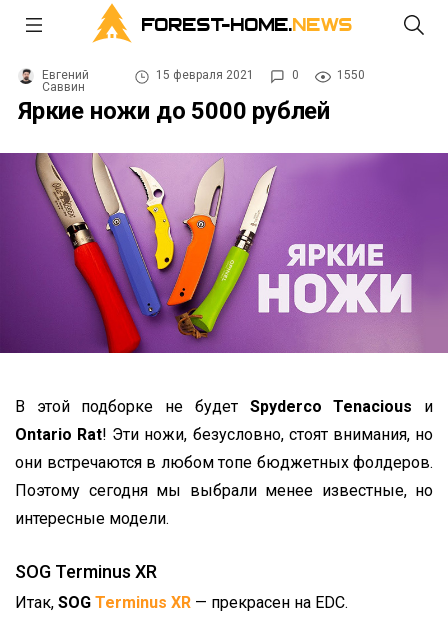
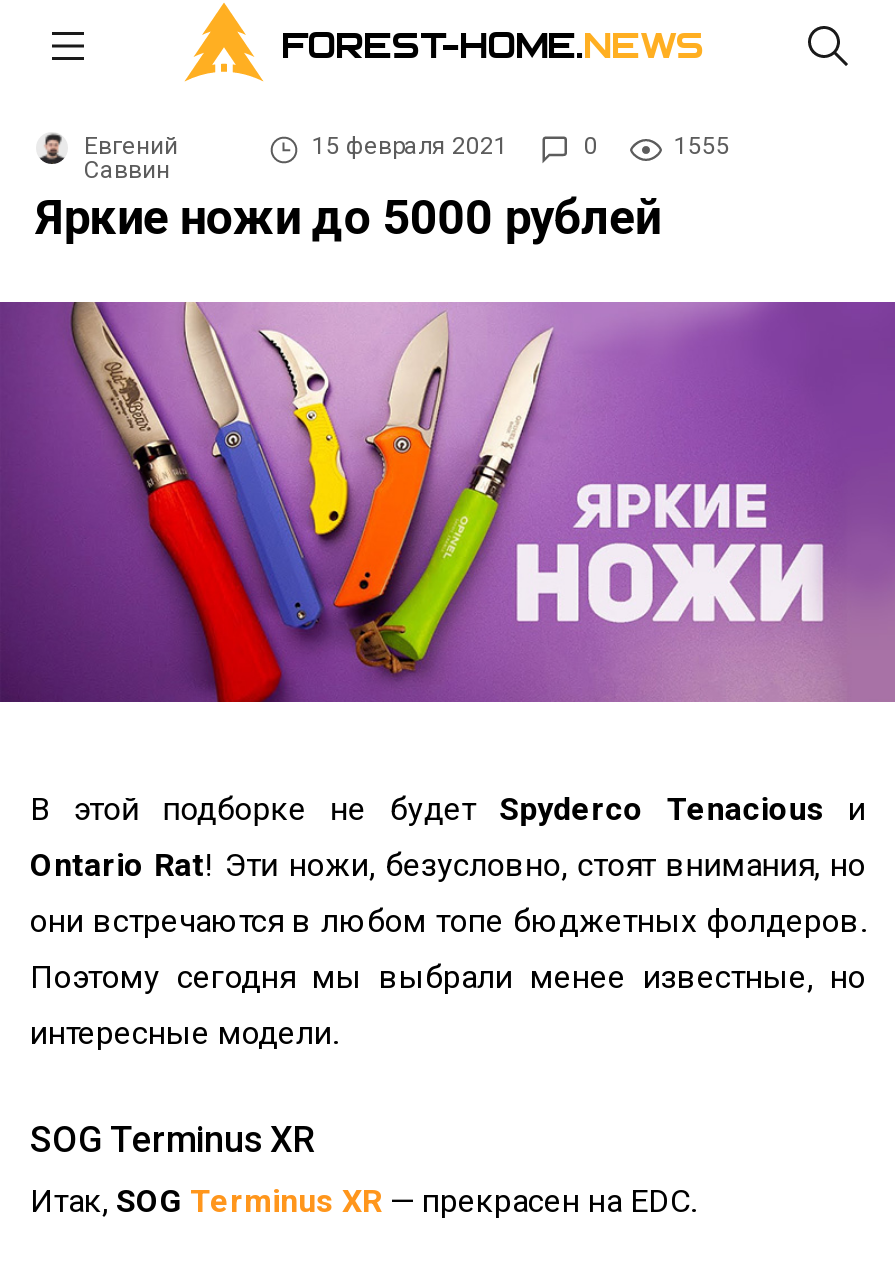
- 1550
+ 1555
